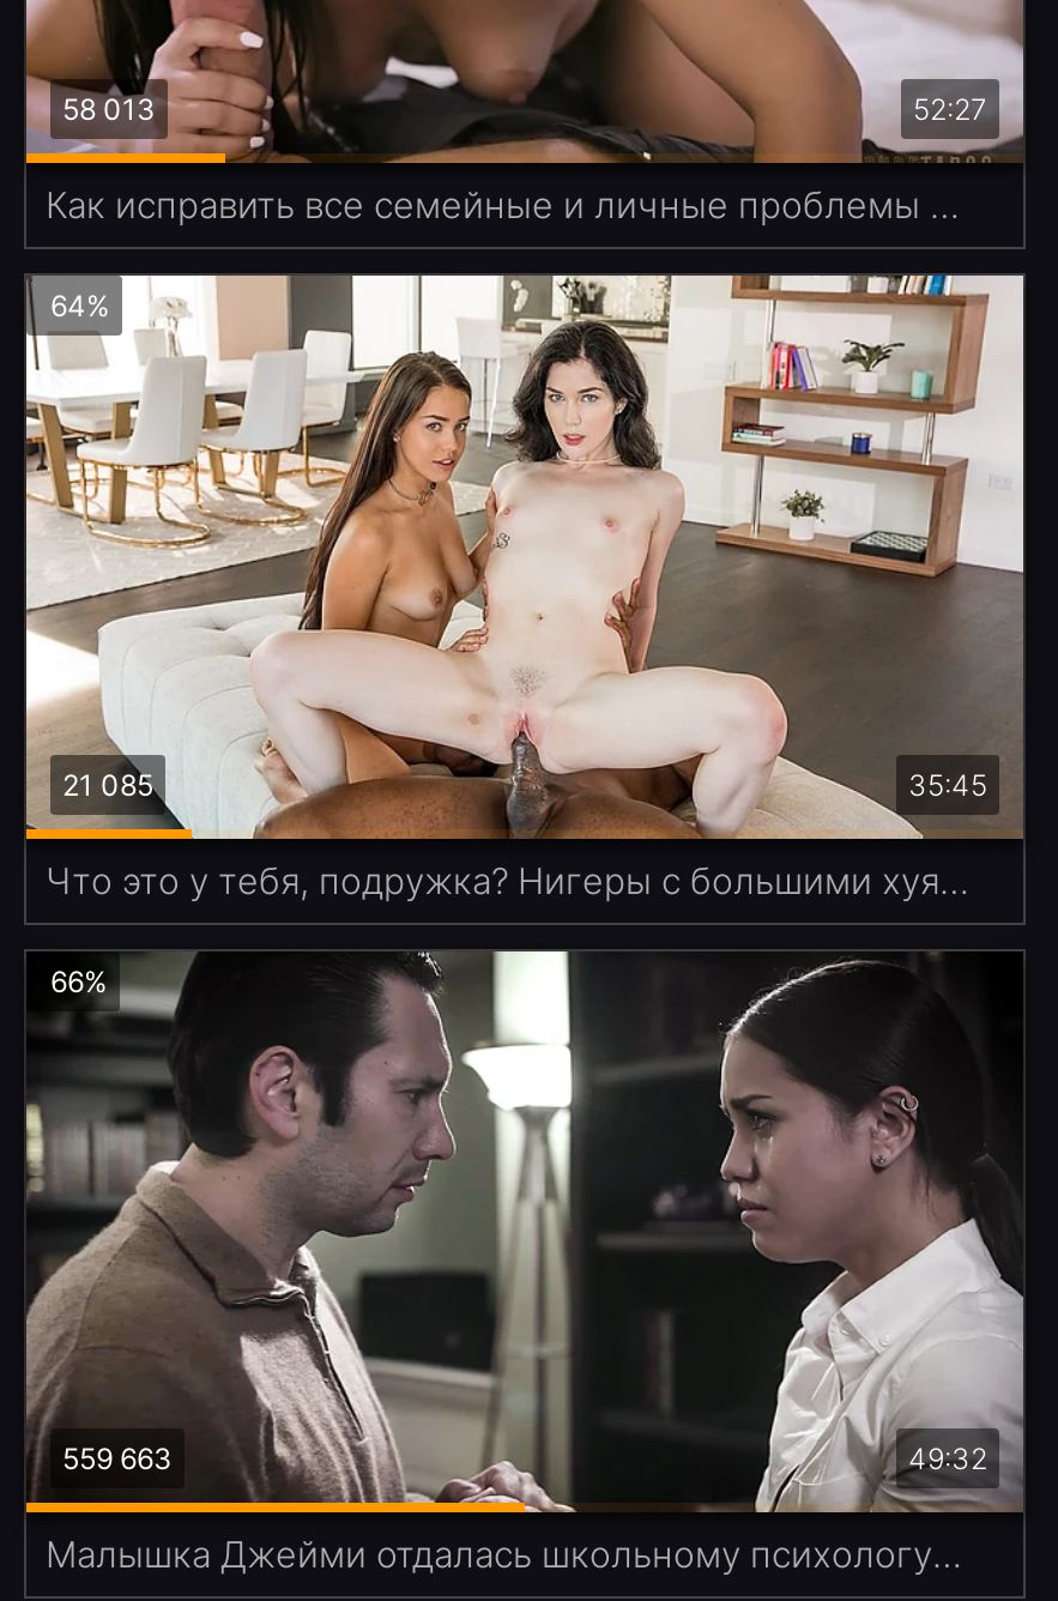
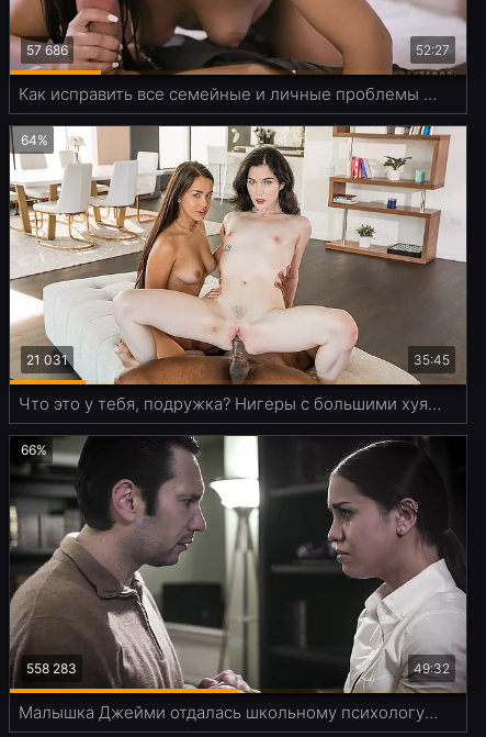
- 58 013
+ 57 686

- 21 085
+ 21 031

- 559 663
+ 558 283
